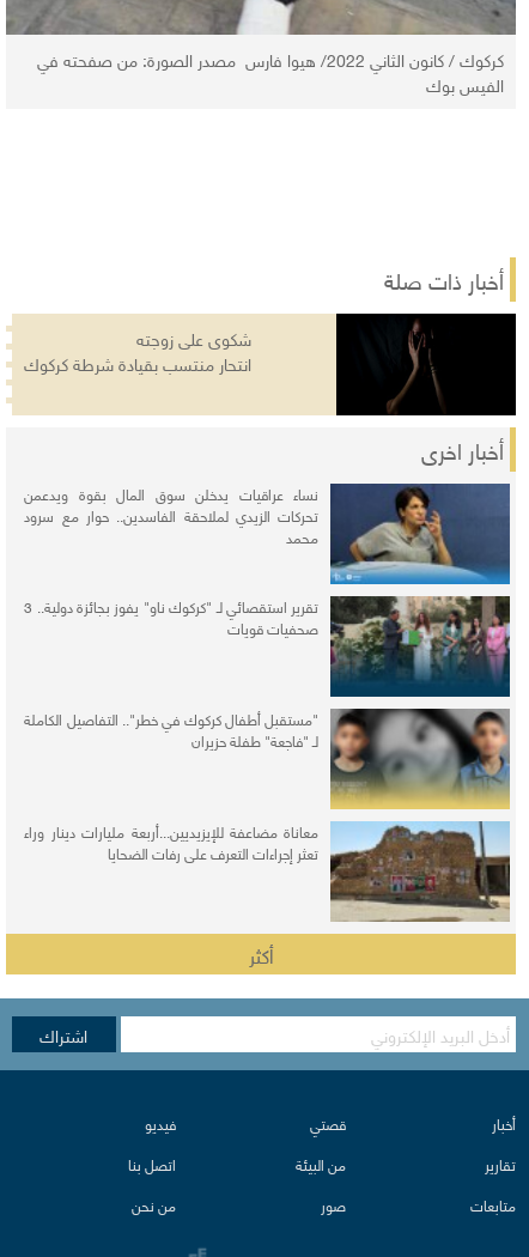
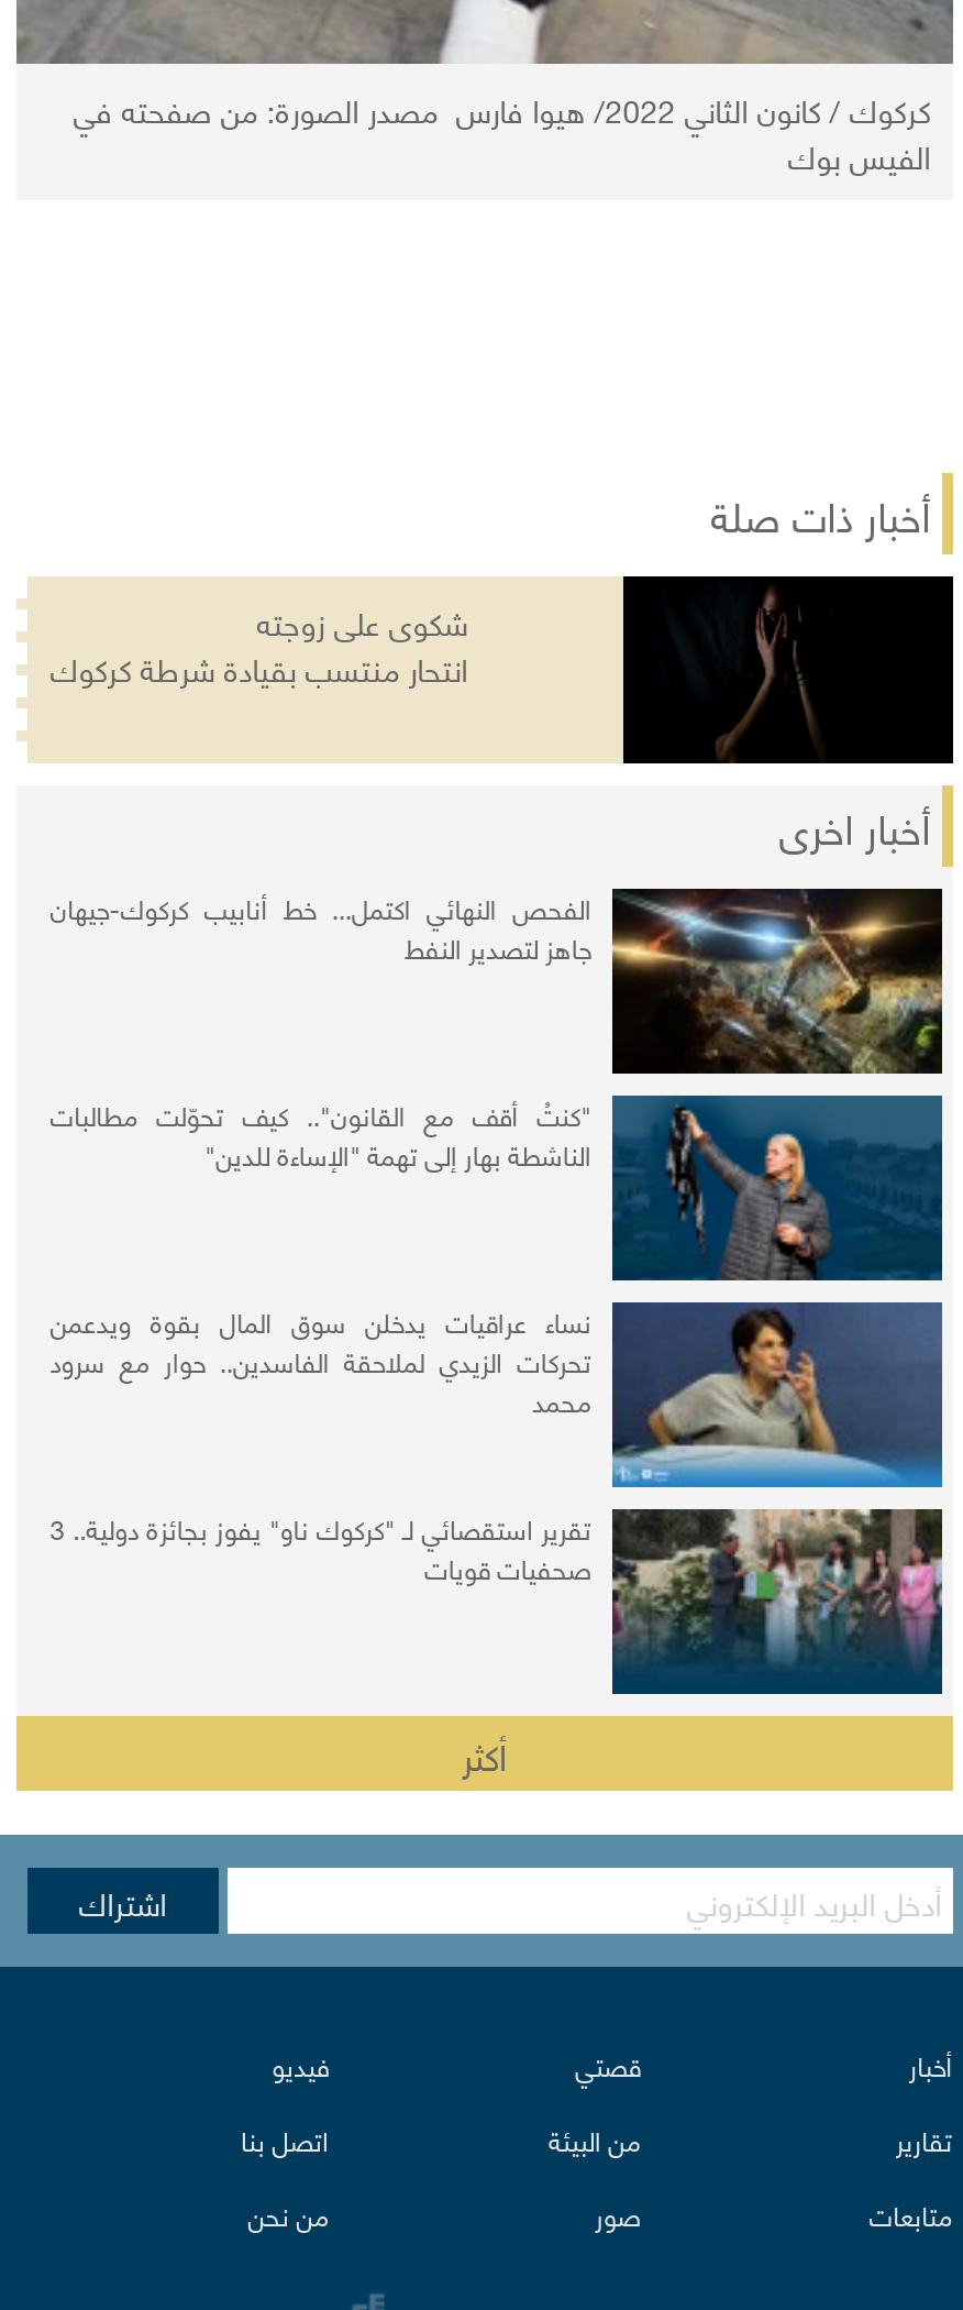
+ [image]
+ الفحص النهائي اكتمل... خط أنابيب كركوك-جيهان
+ جاهز لتصدير النفط
+ "كنتُ أقف مع القانون".. كيف تحوّلت مطالبات
+ الناشطة بهار إلى تهمة "الإساءة للدين"

+ [image]

moved down: [image] | نساء عراقيات يدخلن سوق المال بقوة ويدعمن | تحركات الزيدي لملاحقة الفاسدين.. حوار مع سرود | محمد | صحفيات قويات

- [image]
- "مستقبل أطفال كركوك في خطر".. التفاصيل الكاملة
- لـ "فاجعة" طفلة حزيران
- معاناة مضاعفة للإيزيديين...أربعة مليارات دينار وراء
- تعثر إجراءات التعرف على رفات الضحايا

- [image]
